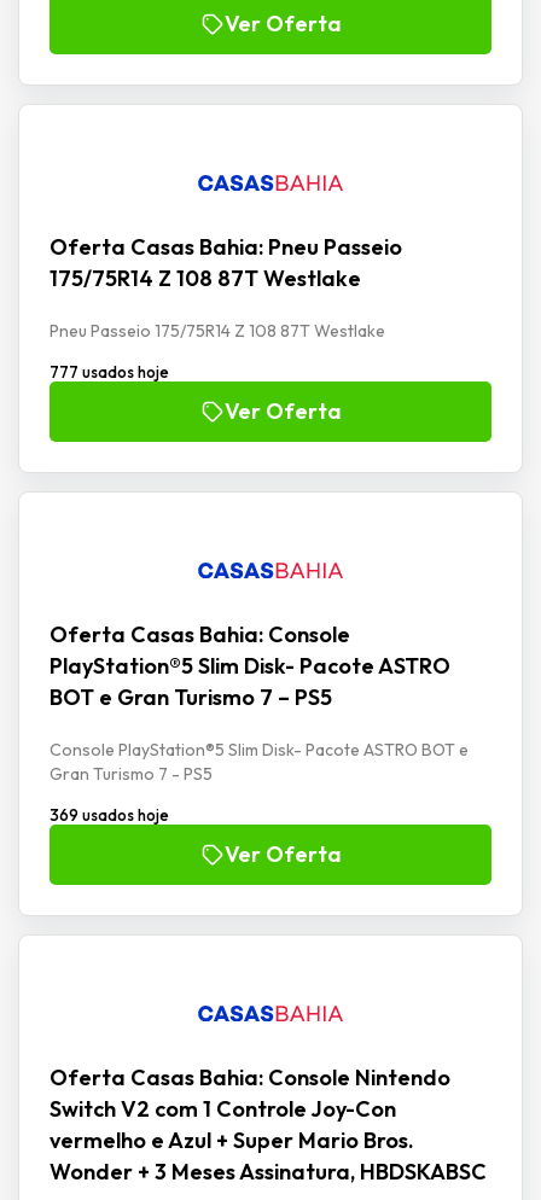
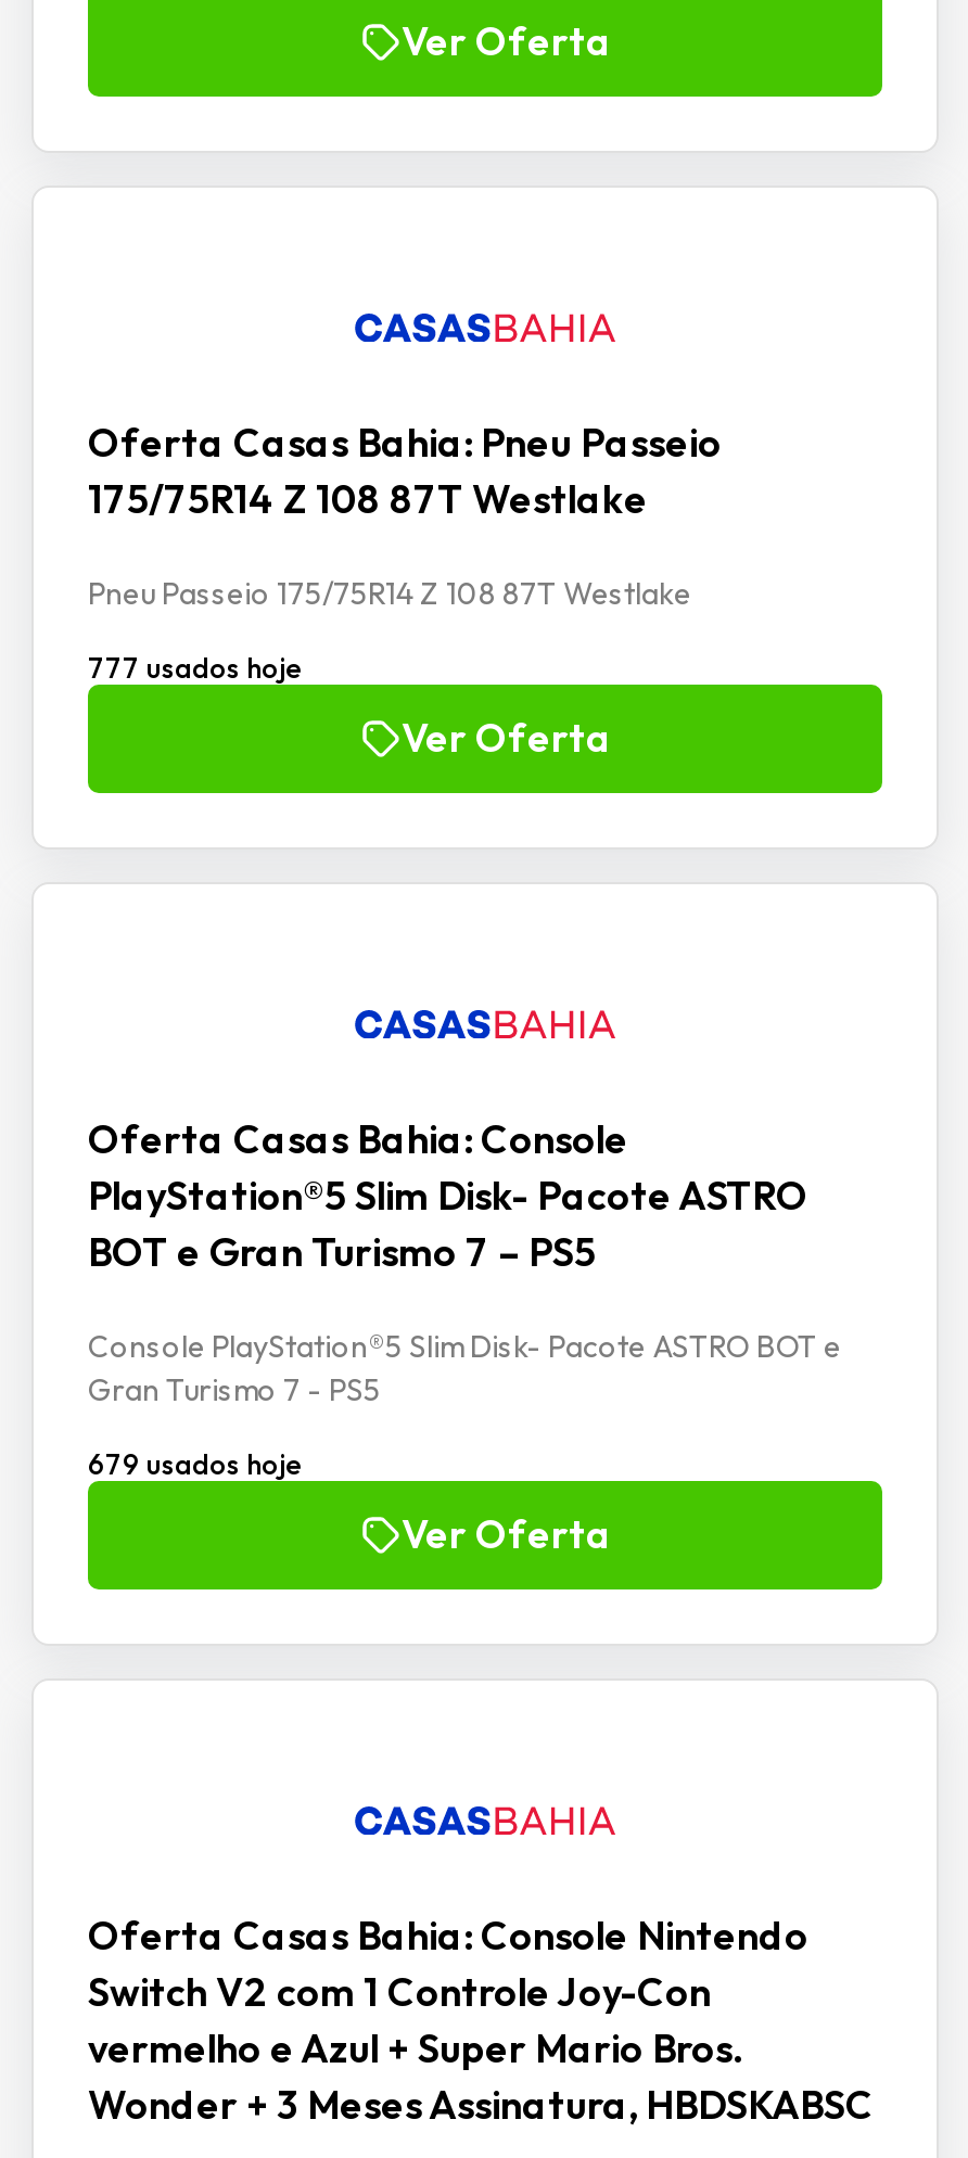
- 369 usados hoje
+ 679 usados hoje
